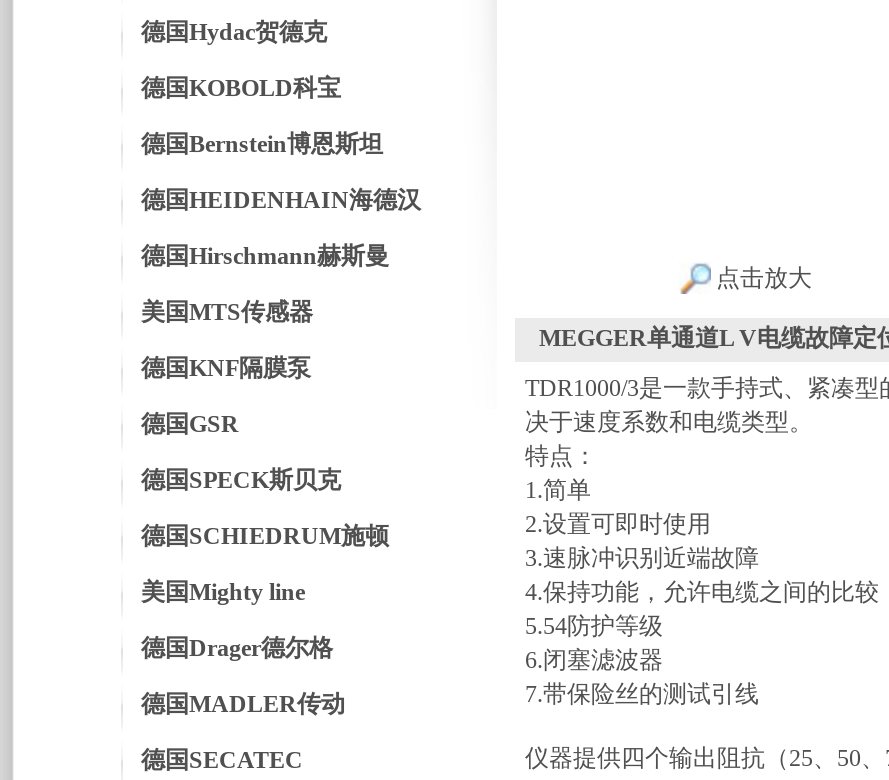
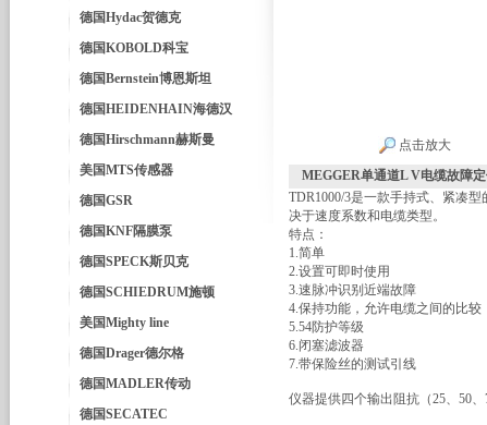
moved down: 德国KNF隔膜泵

moved up: 德国GSR
